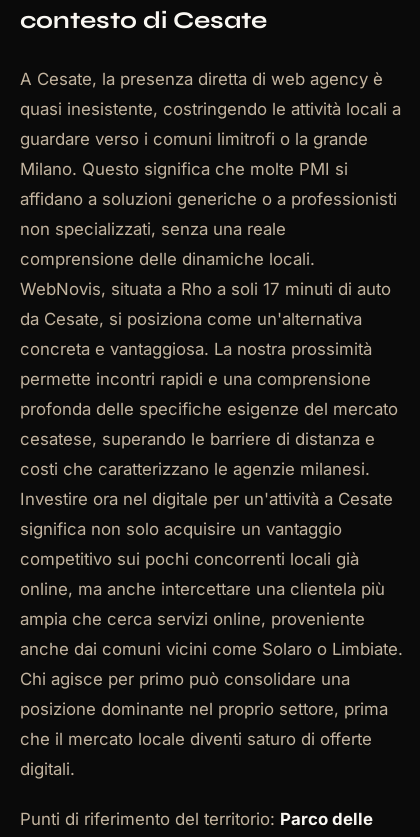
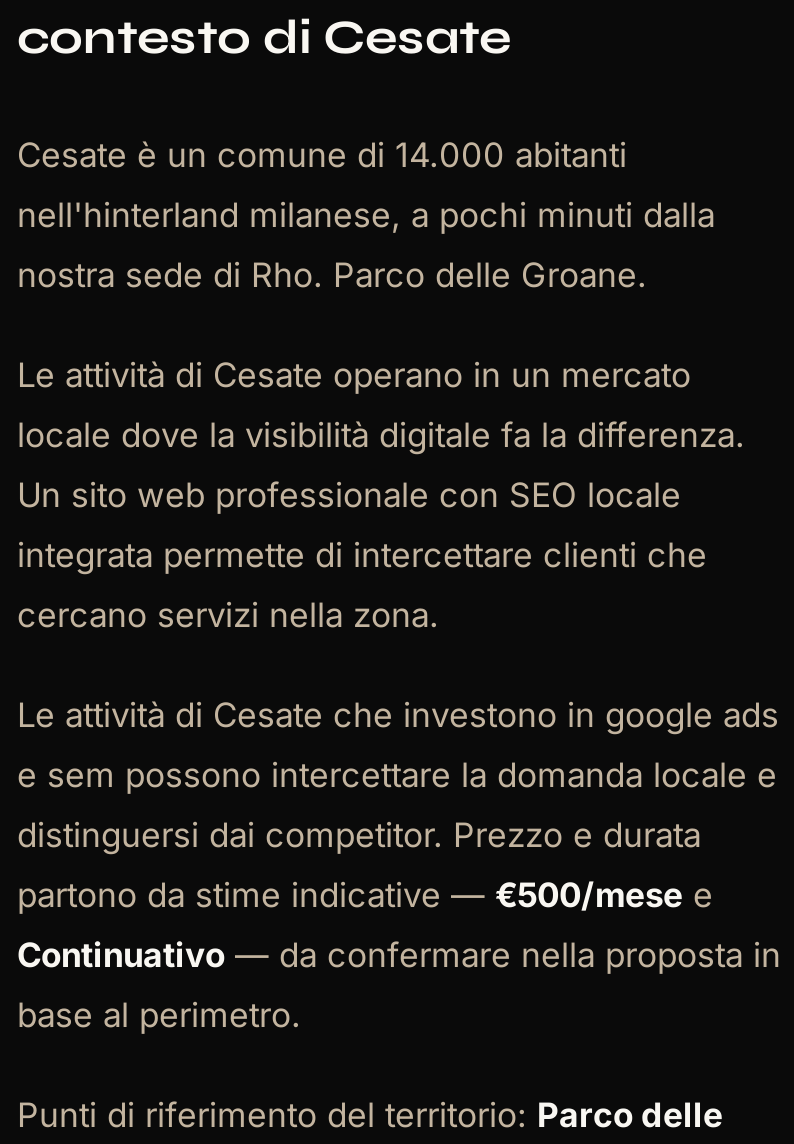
- A Cesate, la presenza diretta di web agency è
- quasi inesistente, costringendo le attività locali a
- guardare verso i comuni limitrofi o la grande
- Milano. Questo significa che molte PMI si
- affidano a soluzioni generiche o a professionisti
- non specializzati, senza una reale
- comprensione delle dinamiche locali.
- WebNovis, situata a Rho a soli 17 minuti di auto
- da Cesate, si posiziona come un'alternativa
- concreta e vantaggiosa. La nostra prossimità
- permette incontri rapidi e una comprensione
- profonda delle specifiche esigenze del mercato
- cesatese, superando le barriere di distanza e
- costi che caratterizzano le agenzie milanesi.
- Investire ora nel digitale per un'attività a Cesate
- significa non solo acquisire un vantaggio
- competitivo sui pochi concorrenti locali già
- online, ma anche intercettare una clientela più
- ampia che cerca servizi online, proveniente
- anche dai comuni vicini come Solaro o Limbiate.
- Chi agisce per primo può consolidare una
- posizione dominante nel proprio settore, prima
- che il mercato locale diventi saturo di offerte
- digitali.
+ Cesate è un comune di 14.000 abitanti
+ nell'hinterland milanese, a pochi minuti dalla
+ nostra sede di Rho. Parco delle Groane.
+ Le attività di Cesate operano in un mercato
+ locale dove la visibilità digitale fa la differenza.
+ Un sito web professionale con SEO locale
+ integrata permette di intercettare clienti che
+ cercano servizi nella zona.
+ Le attività di Cesate che investono in google ads
+ e sem possono intercettare la domanda locale e
+ distinguersi dai competitor. Prezzo e durata
+ partono da stime indicative — €500/mese e
+ Continuativo — da confermare nella proposta in
+ base al perimetro.
